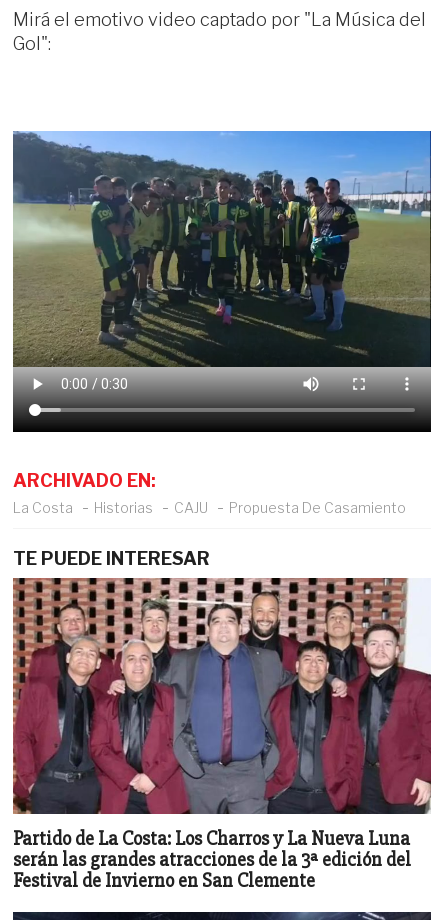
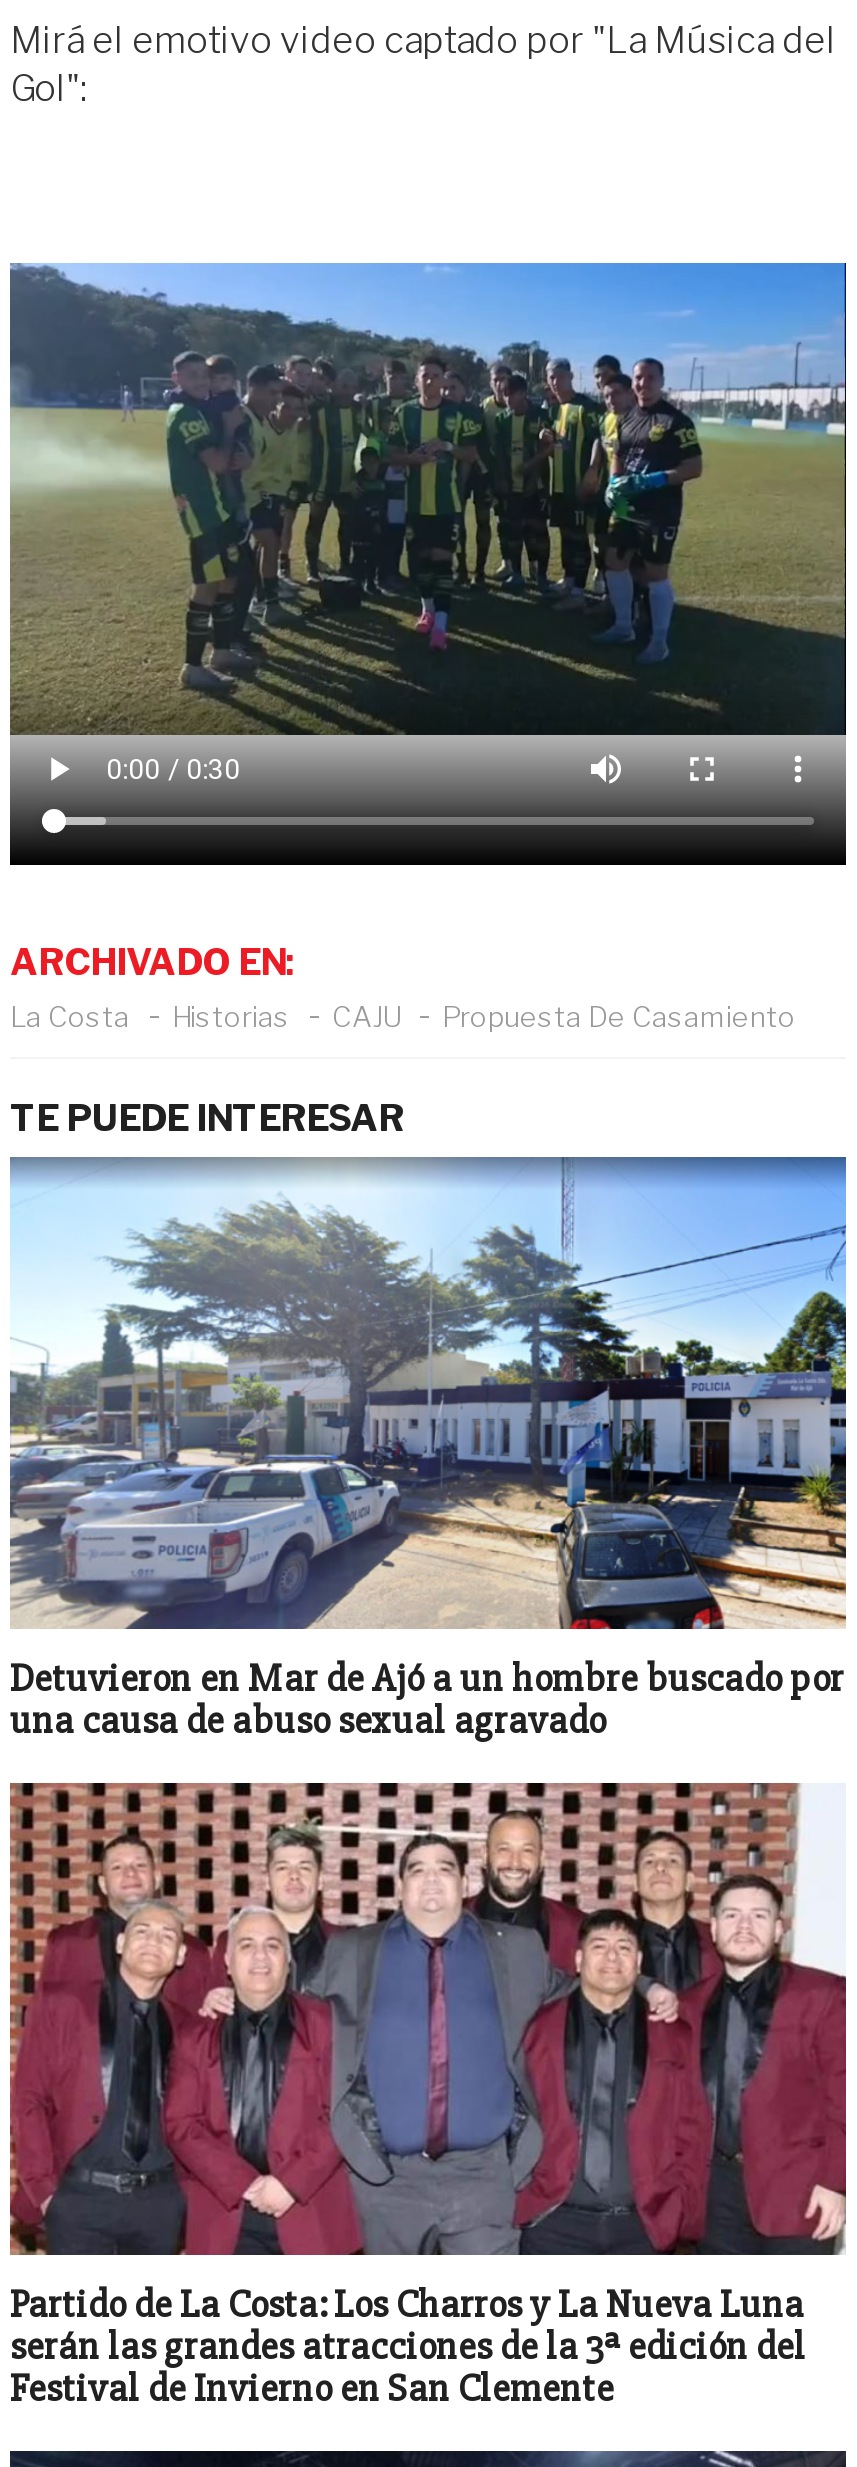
+ [image]
+ Detuvieron en Mar de Ajó a un hombre buscado por
+ una causa de abuso sexual agravado
